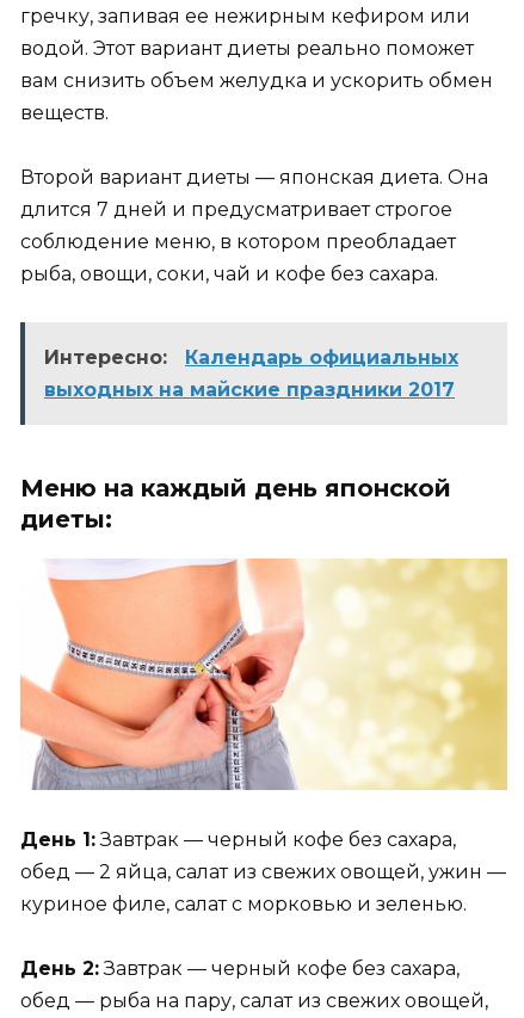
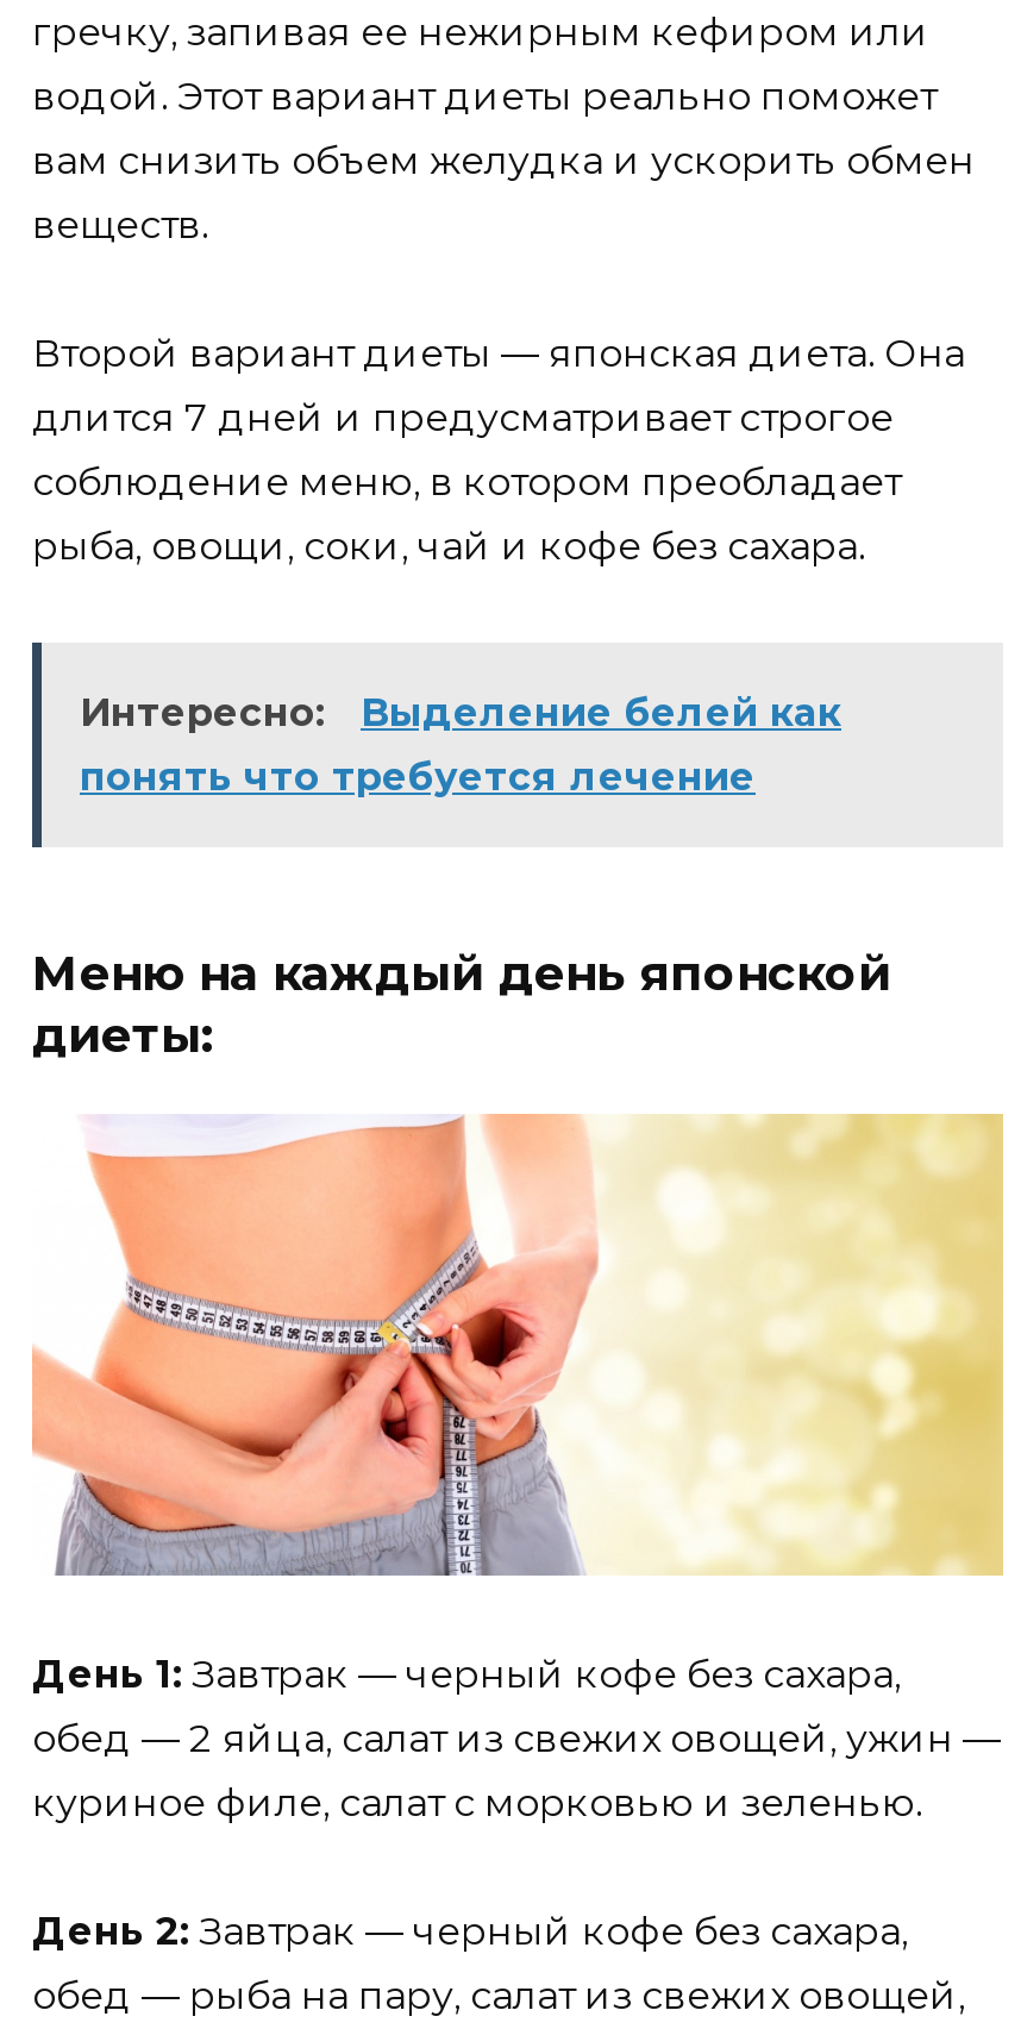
- Интересно: Календарь официальных
- выходных на майские праздники 2017
+ Интересно: Выделение белей как
+ понять что требуется лечение
